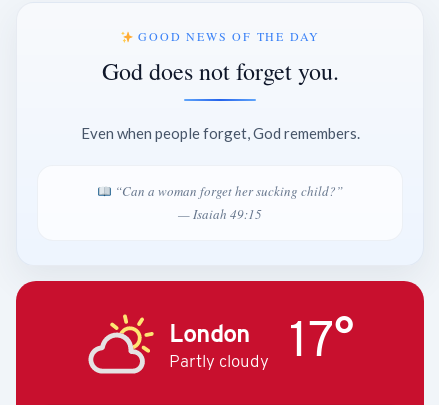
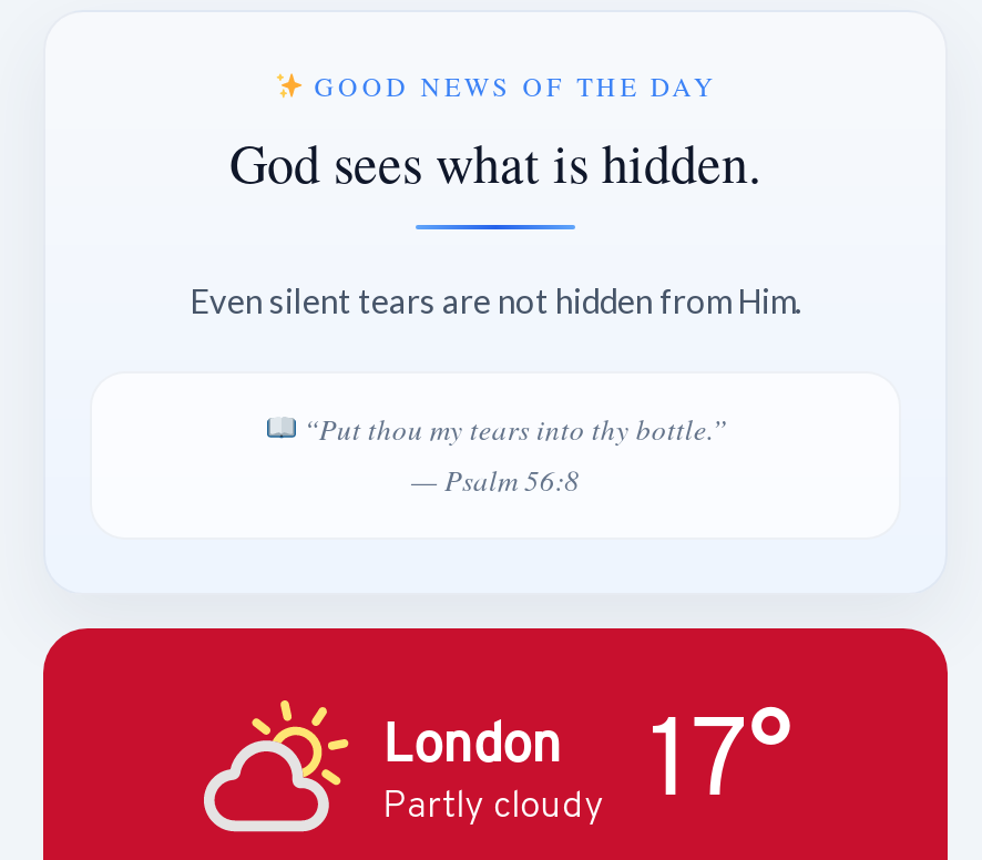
- God does not forget you.
+ God sees what is hidden.

- Even when people forget, God remembers.
+ Even silent tears are not hidden from Him.

- “Can a woman forget her sucking child?”
- — Isaiah 49:15
+ “Put thou my tears into thy bottle.”
+ — Psalm 56:8
